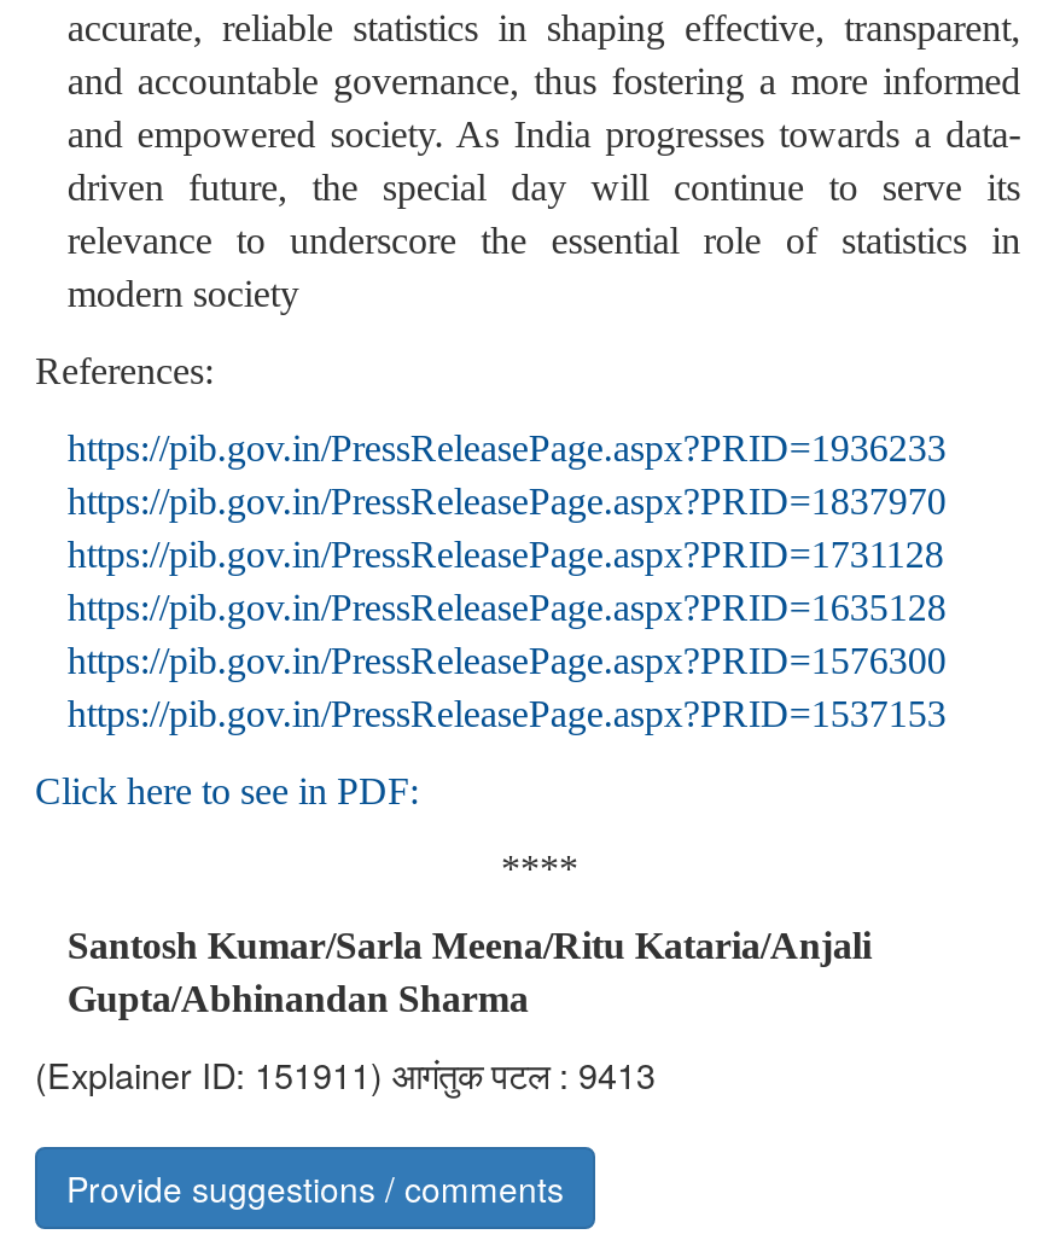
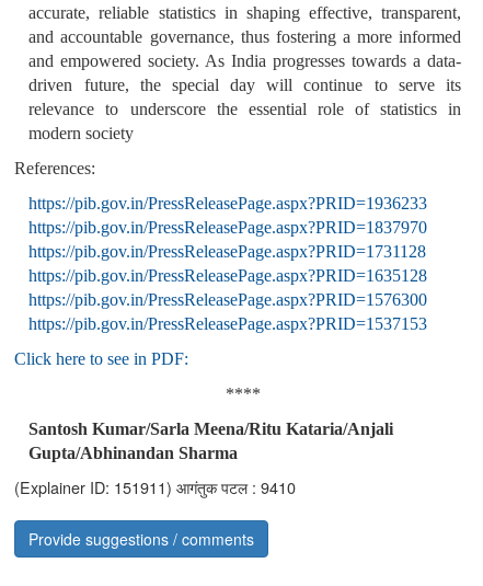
- (Explainer ID: 151911) आगंतुक पटल : 9413
+ (Explainer ID: 151911) आगंतुक पटल : 9410
